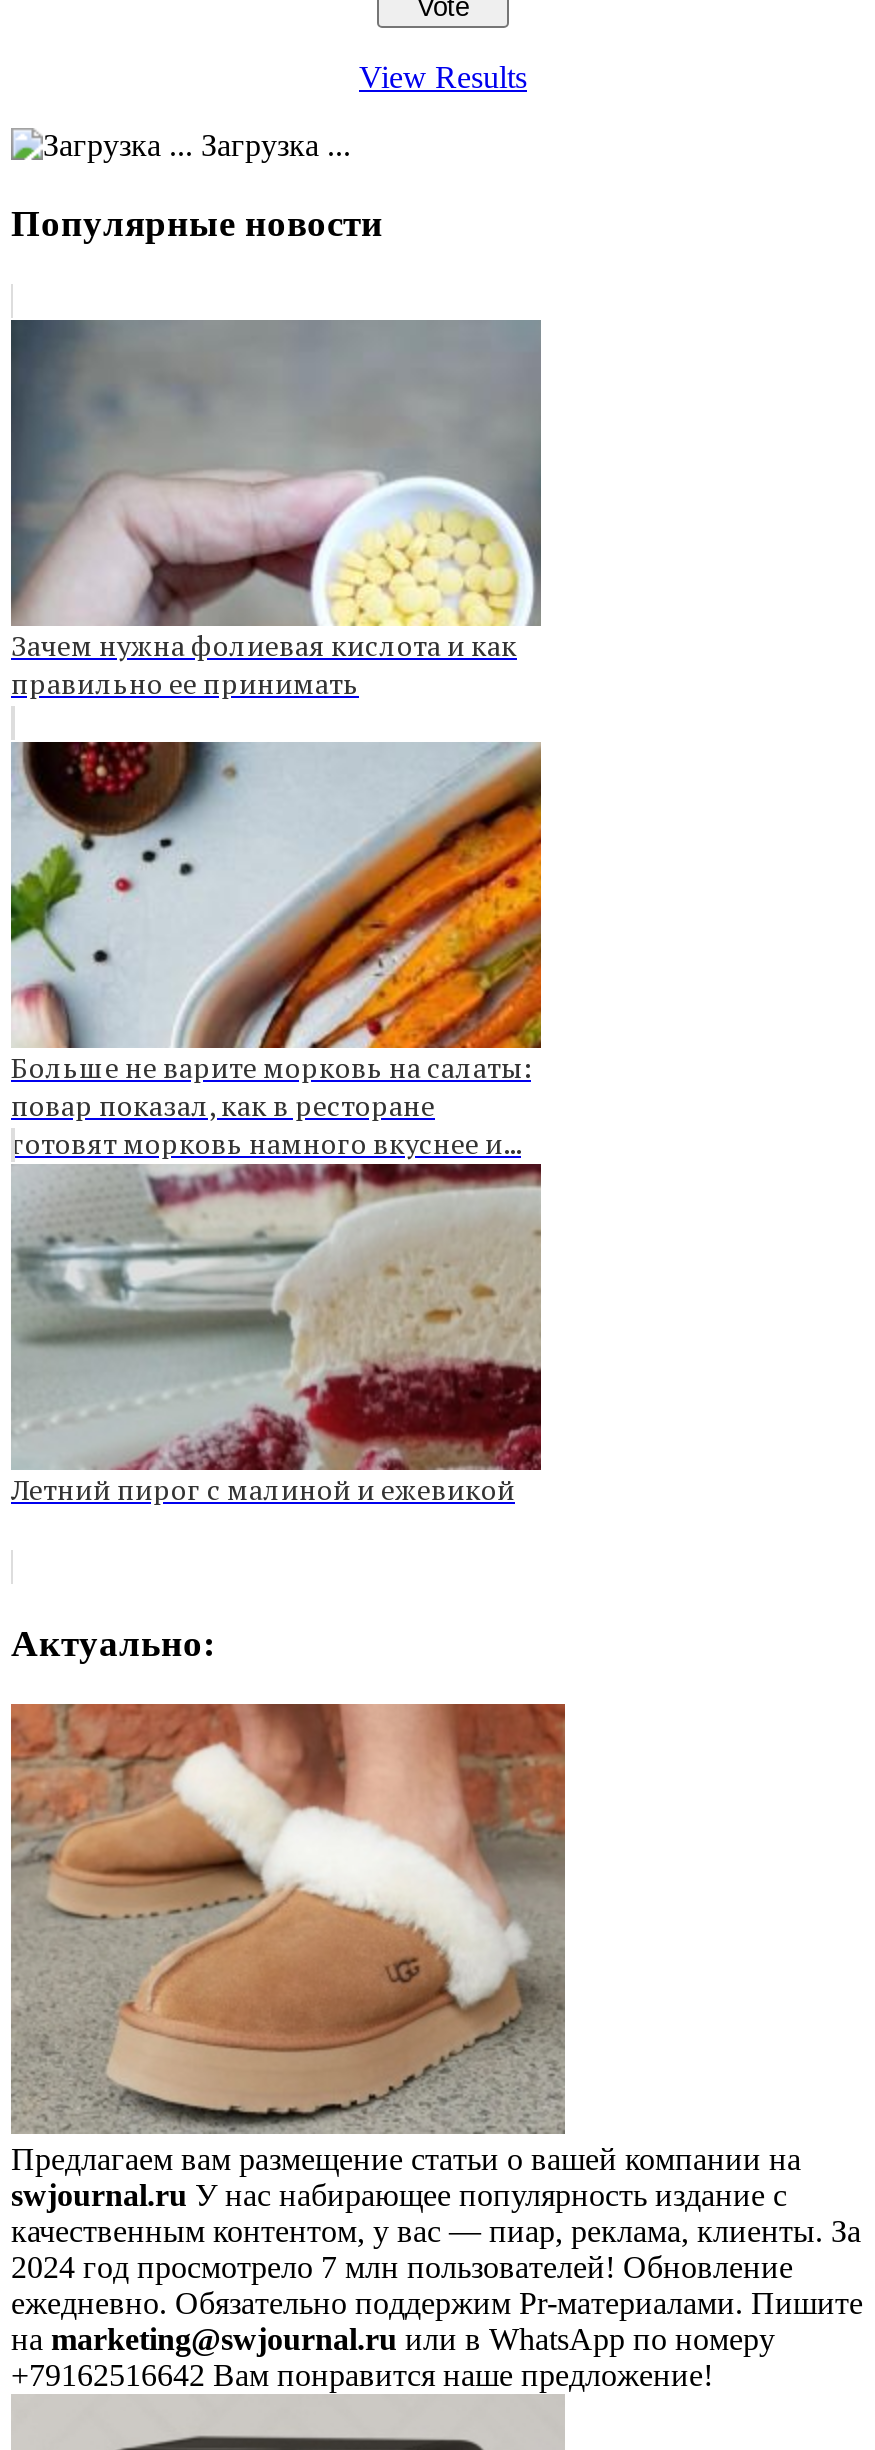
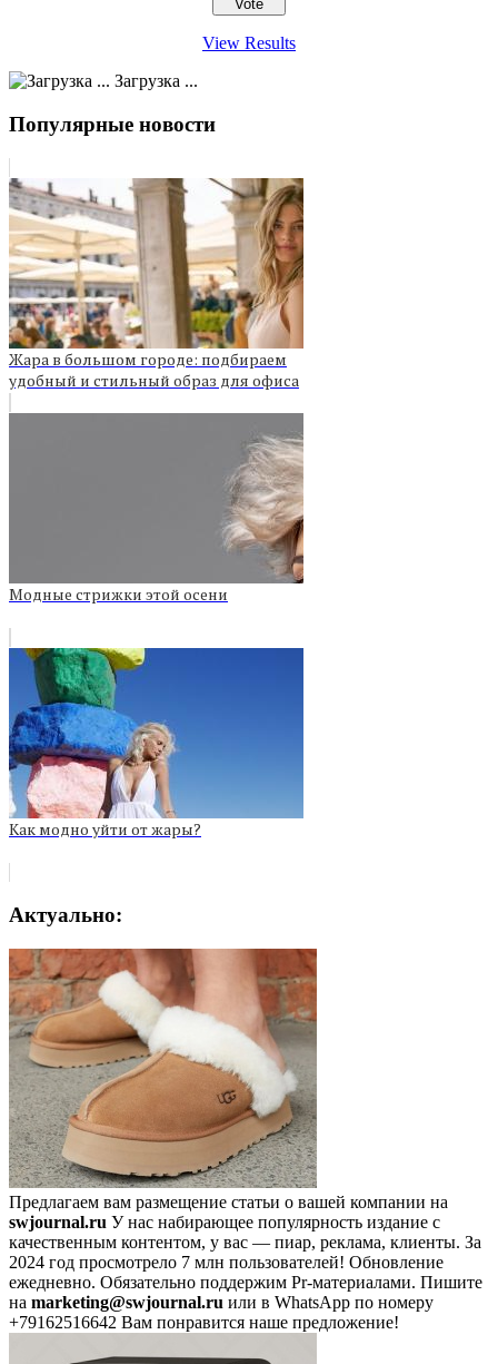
- [image]
- Зачем нужна фолиевая кислота и как
- правильно ее принимать
+ [image]
+ Жара в большом городе: подбираем
+ удобный и стильный образ для офиса

- [image]
- Больше не варите морковь на салаты:
- повар показал, как в ресторане
- готовят морковь намного вкуснее и...
+ [image]
+ Модные стрижки этой осени

- [image]
- Летний пирог с малиной и ежевикой
+ [image]
+ Как модно уйти от жары?
